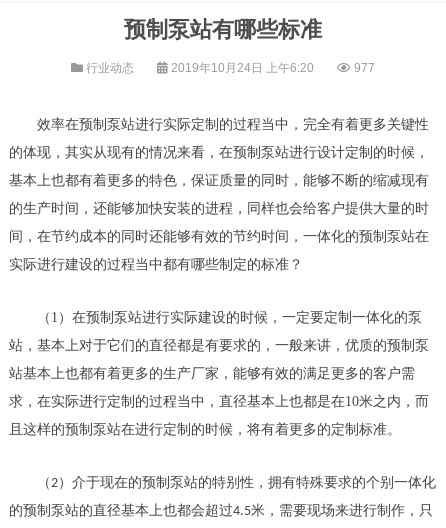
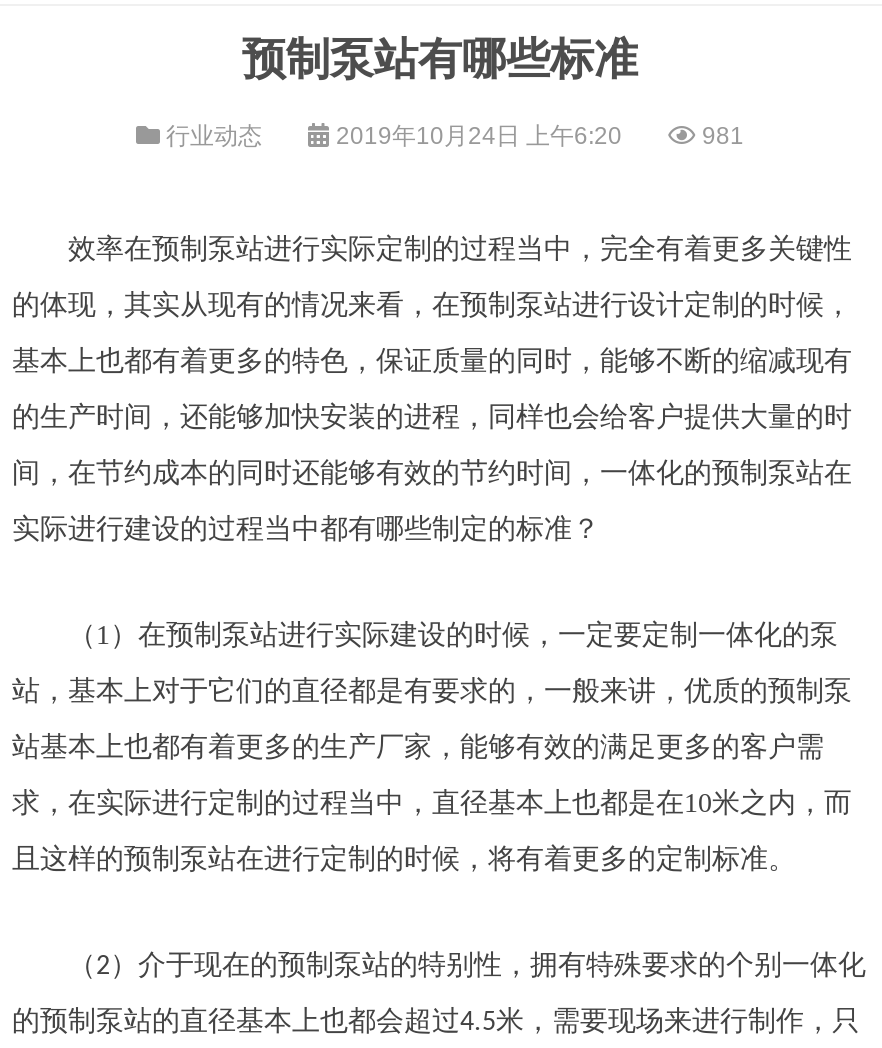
- 977
+ 981
